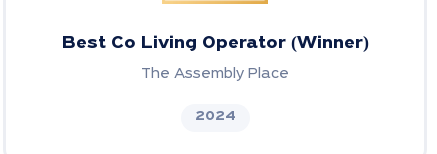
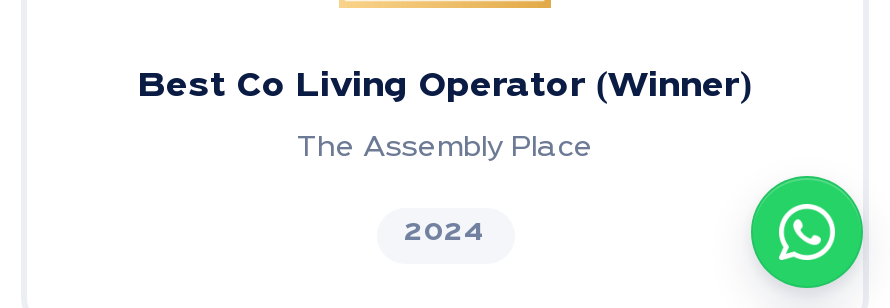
+ [image]
